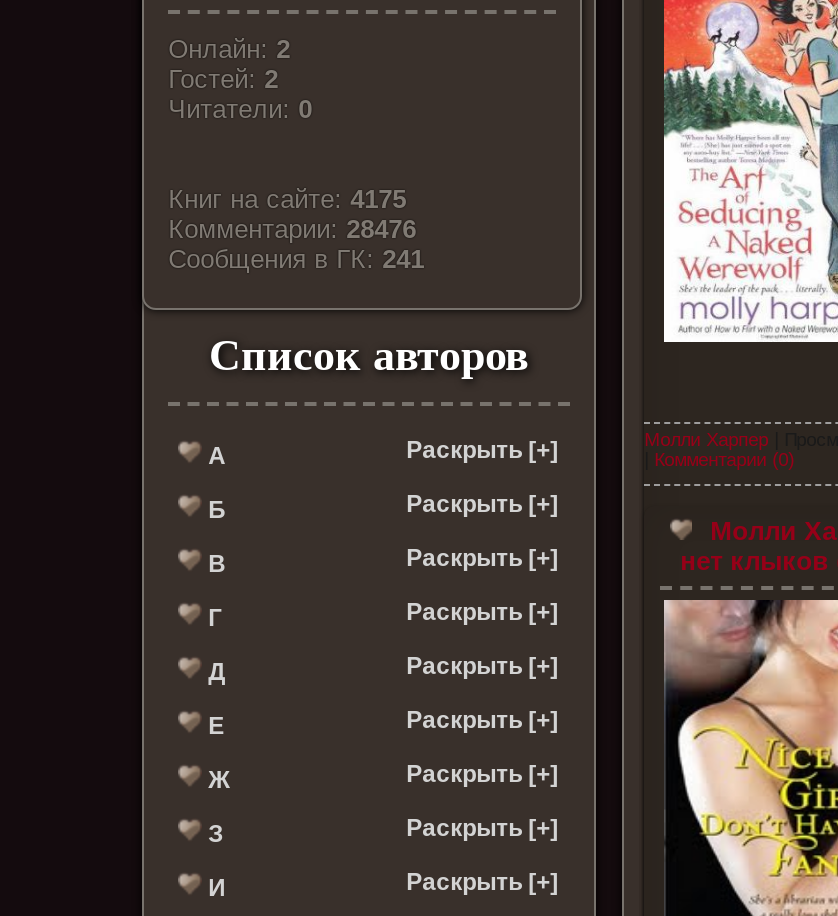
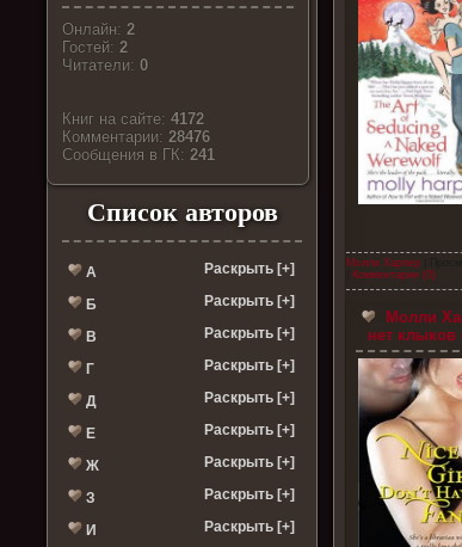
- Книг на сайте: 4175
+ Книг на сайте: 4172
